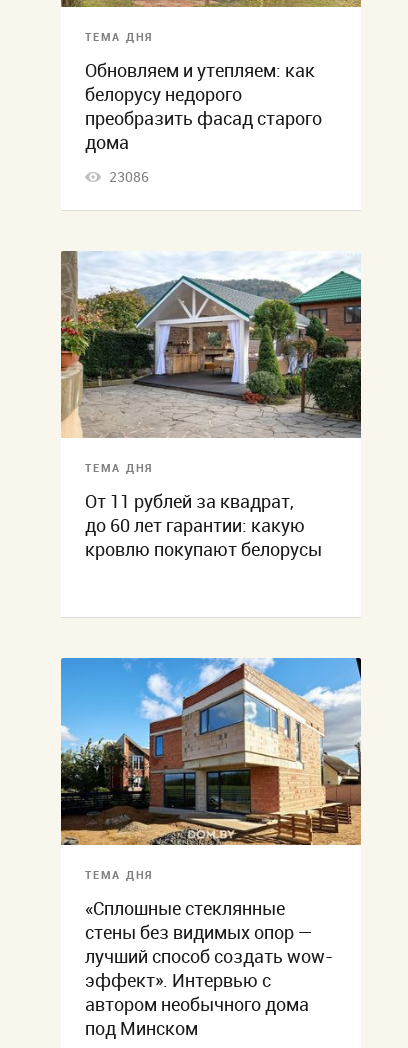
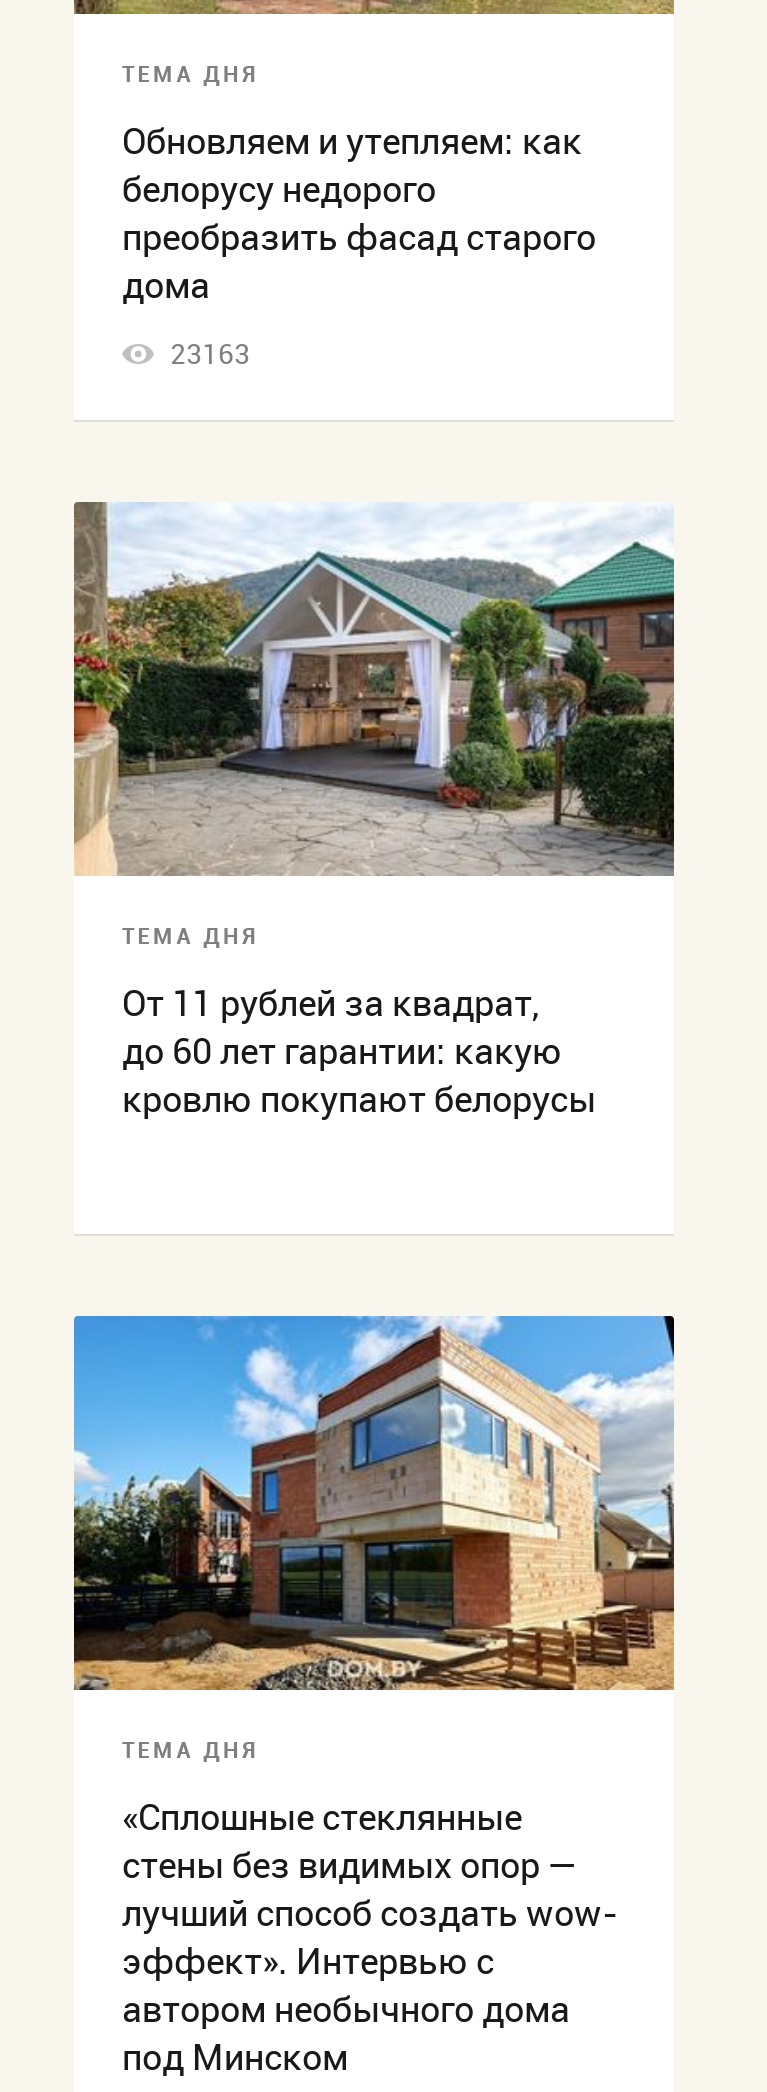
- 23086
+ 23163
